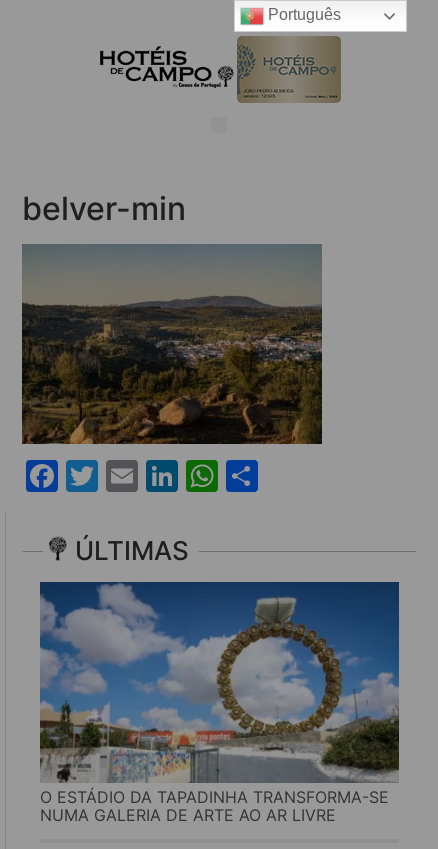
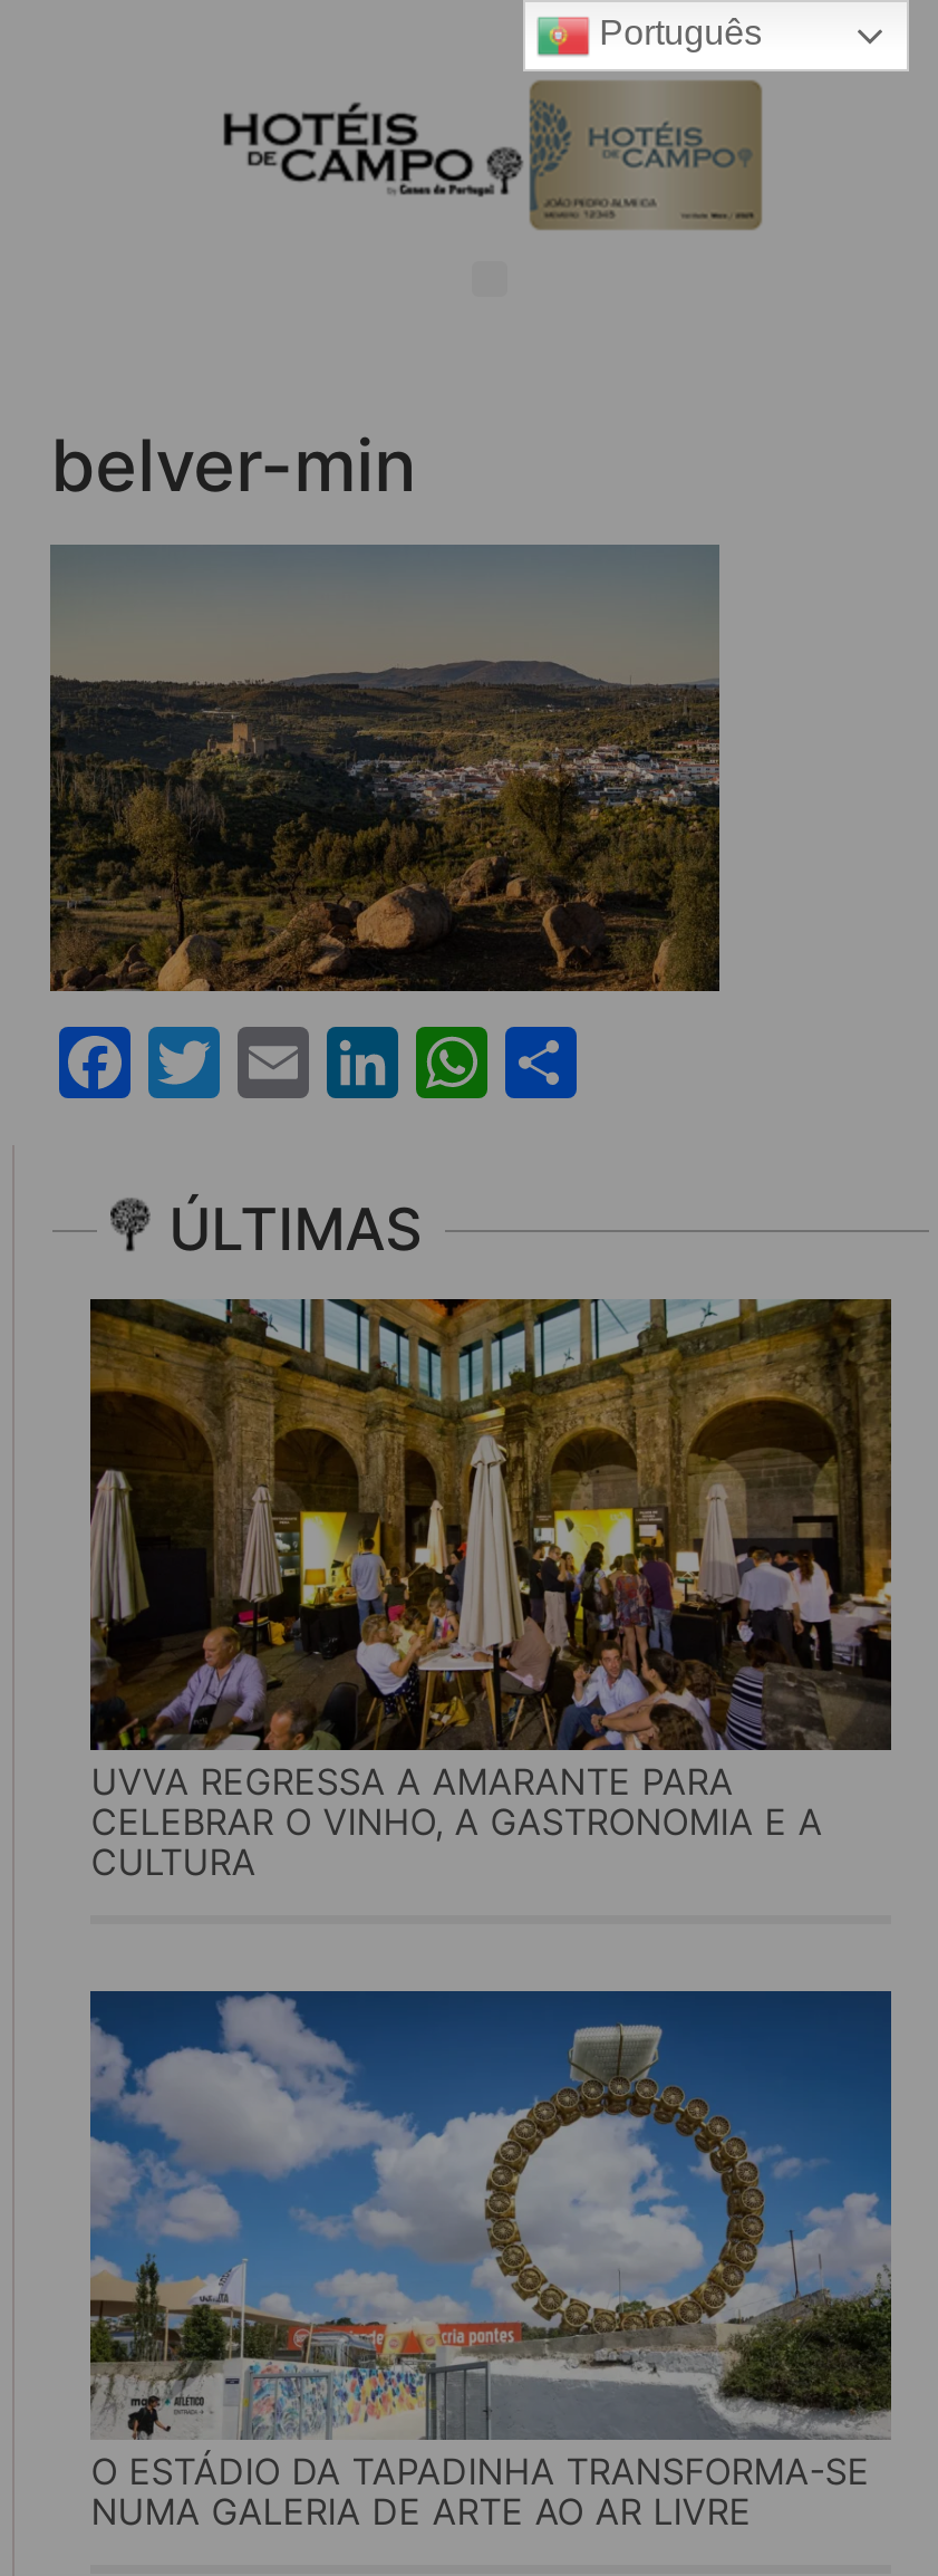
+ [image]
+ UVVA REGRESSA A AMARANTE PARA
+ CELEBRAR O VINHO, A GASTRONOMIA E A
+ CULTURA
